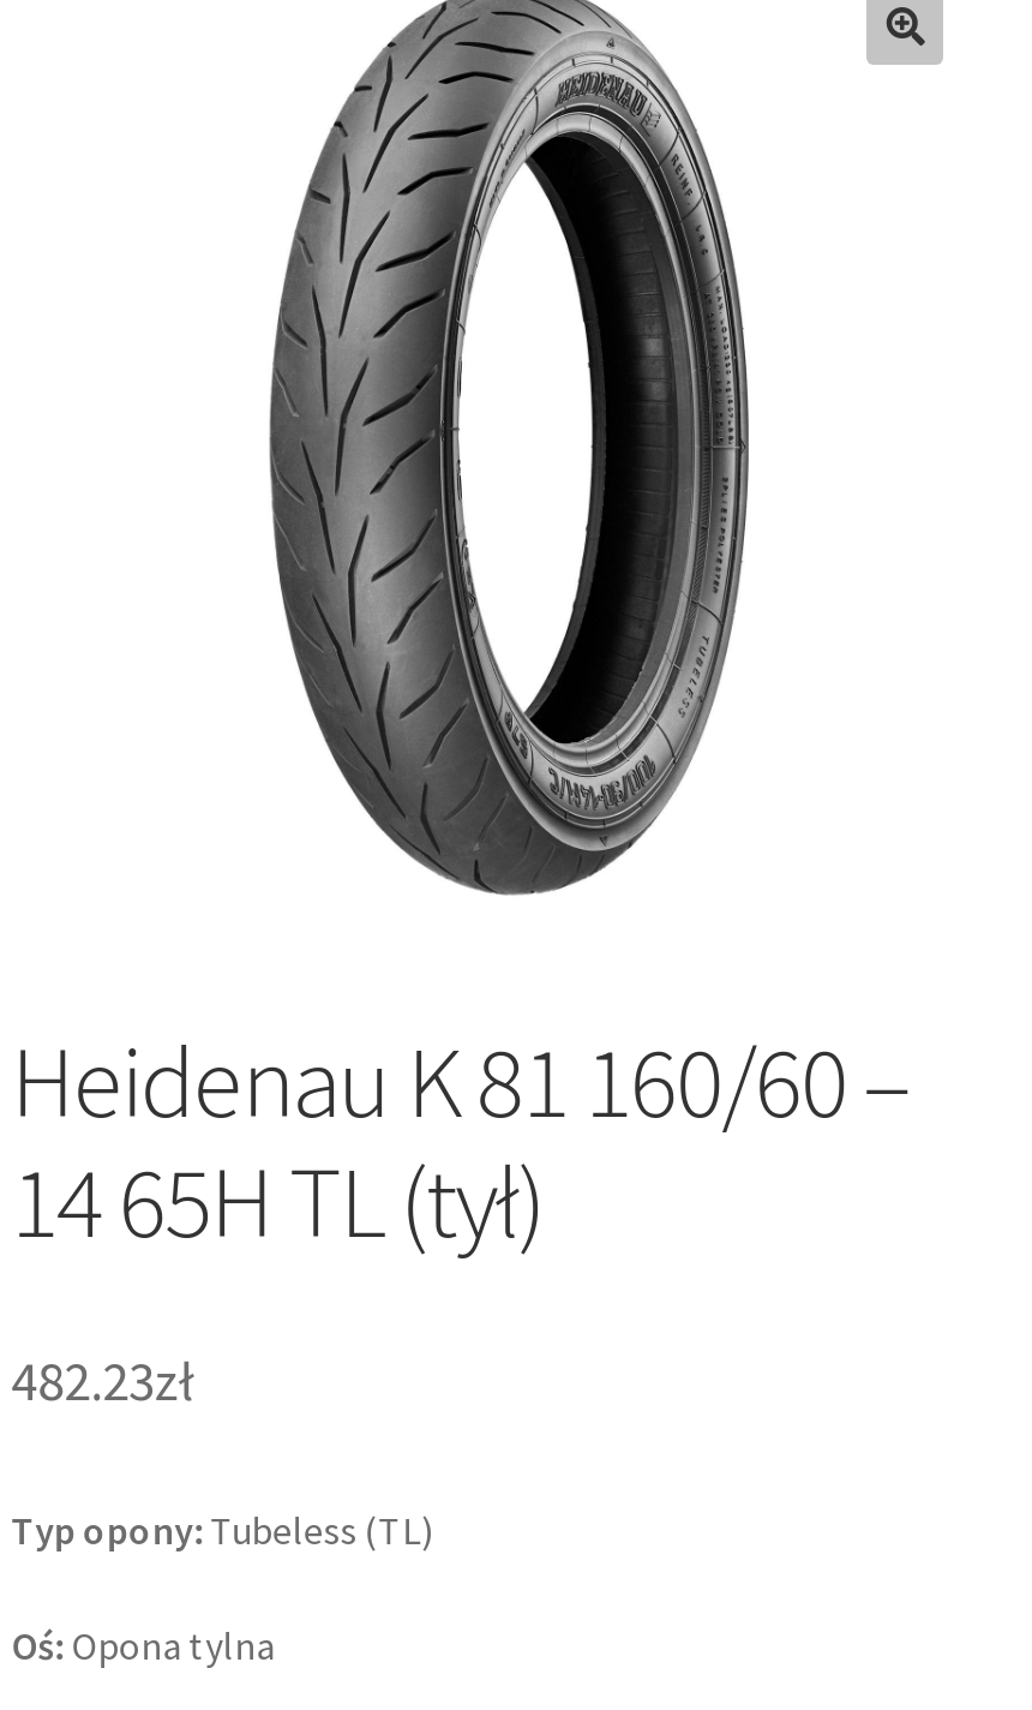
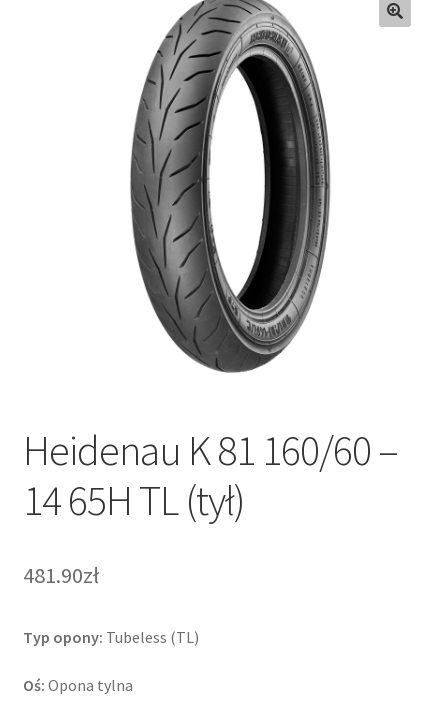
- 482.23zł
+ 481.90zł
